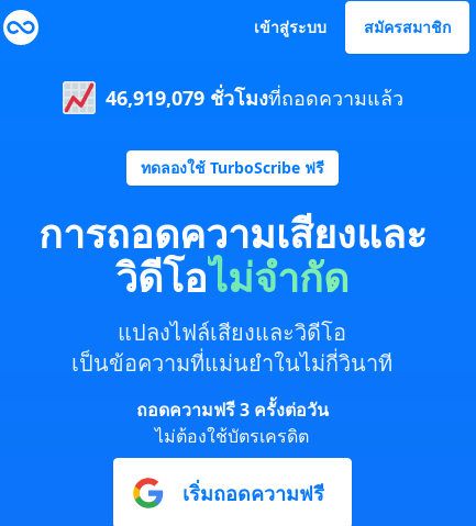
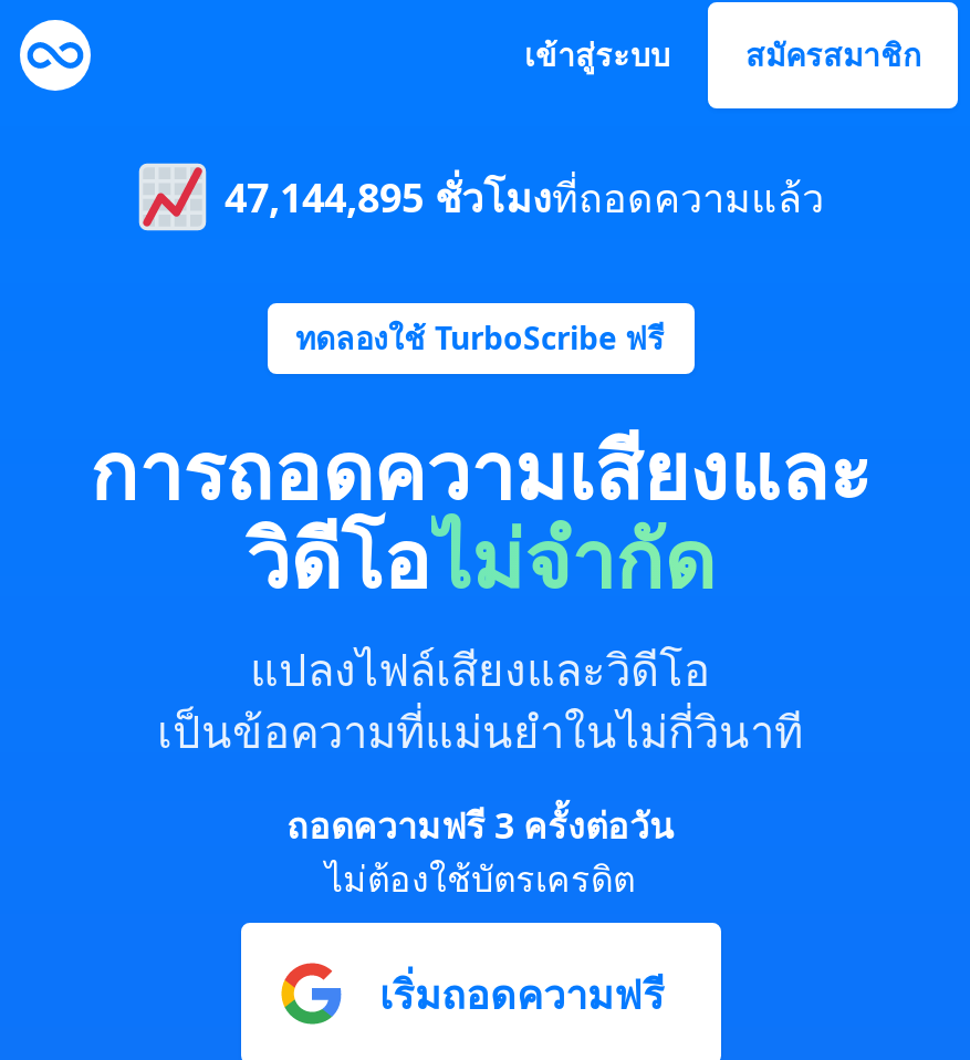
- 46,919,079 ชั่วโมงที่ถอดความแล้ว
+ 47,144,895 ชั่วโมงที่ถอดความแล้ว
